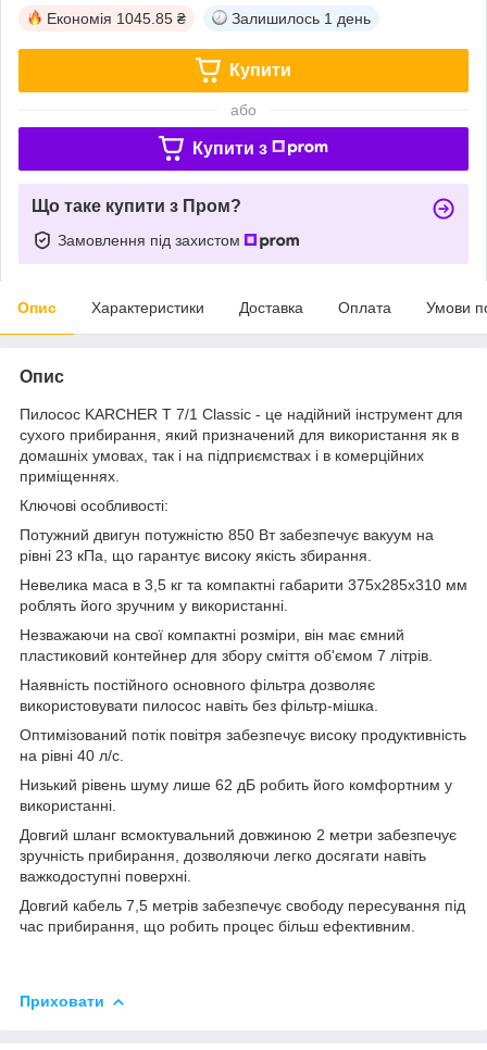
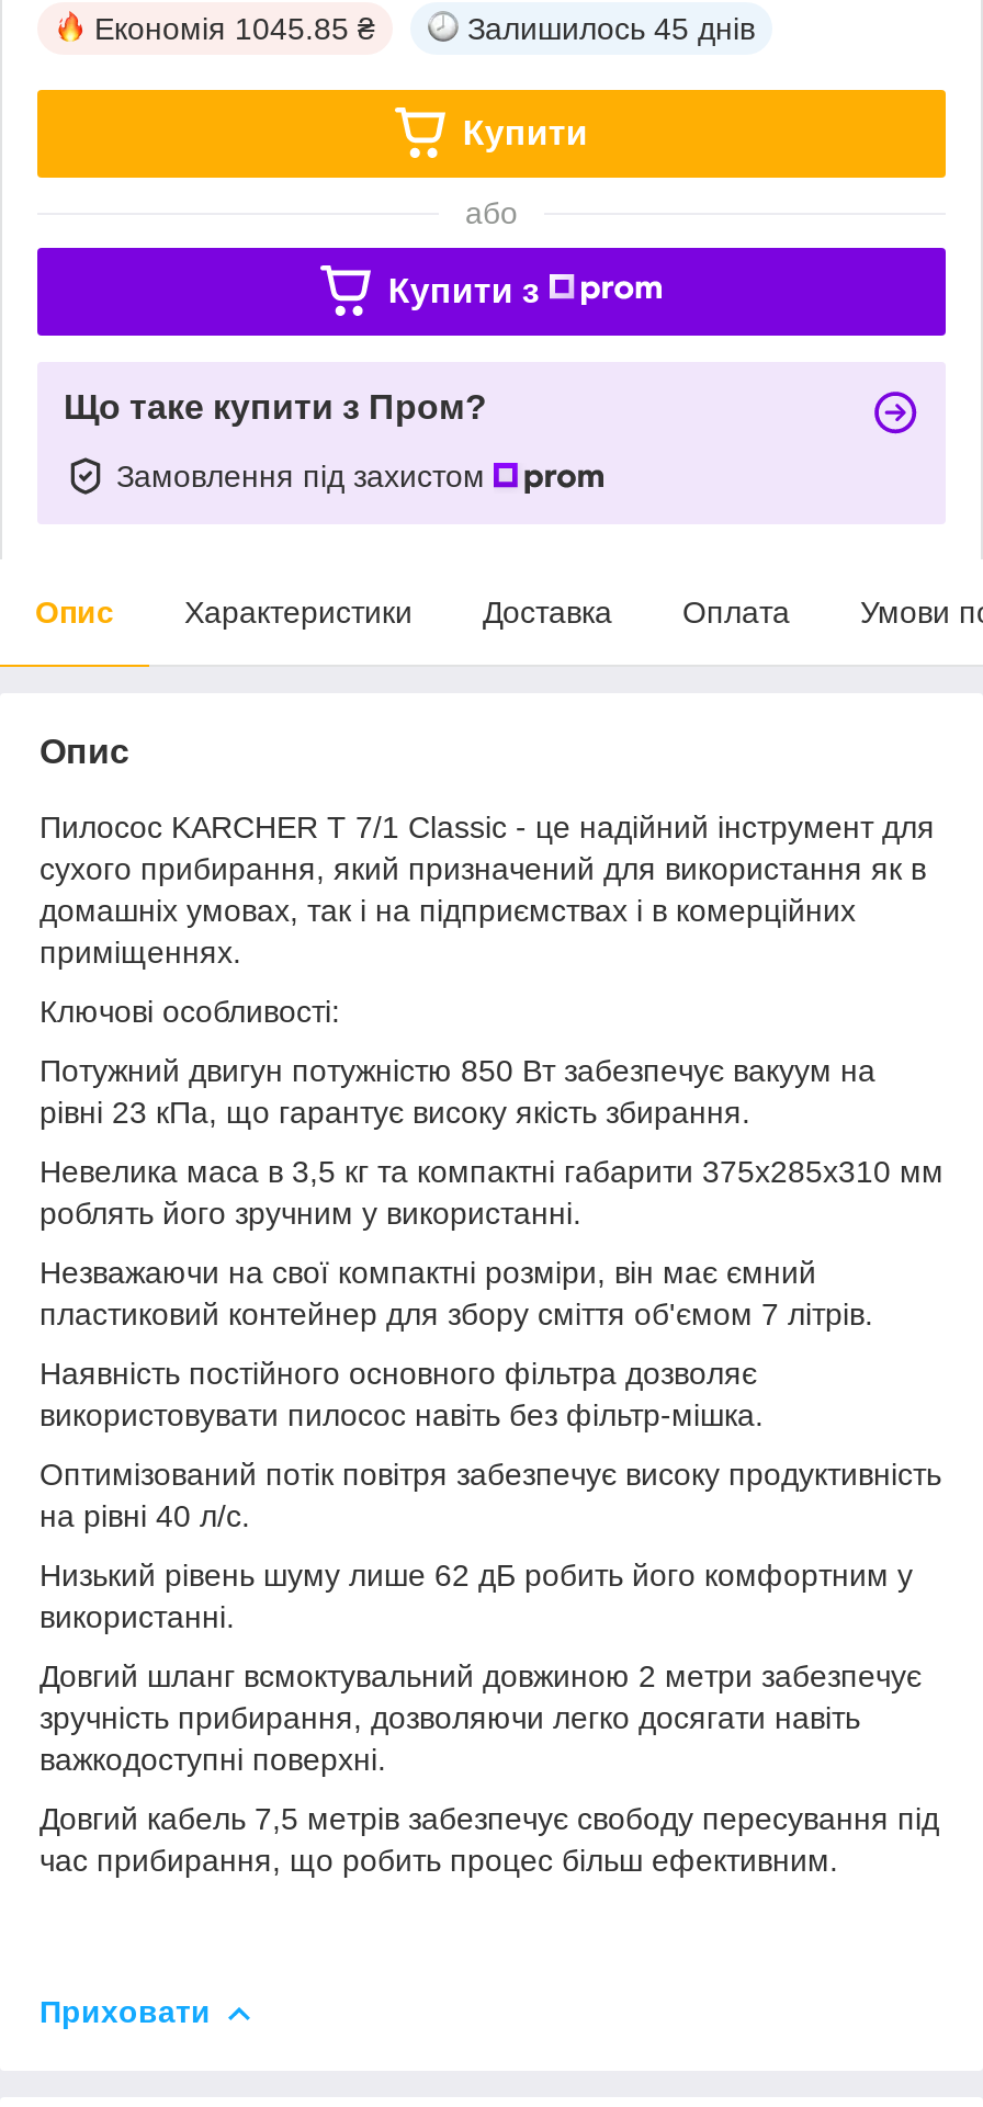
- Залишилось 1 день
+ Залишилось 45 днів
